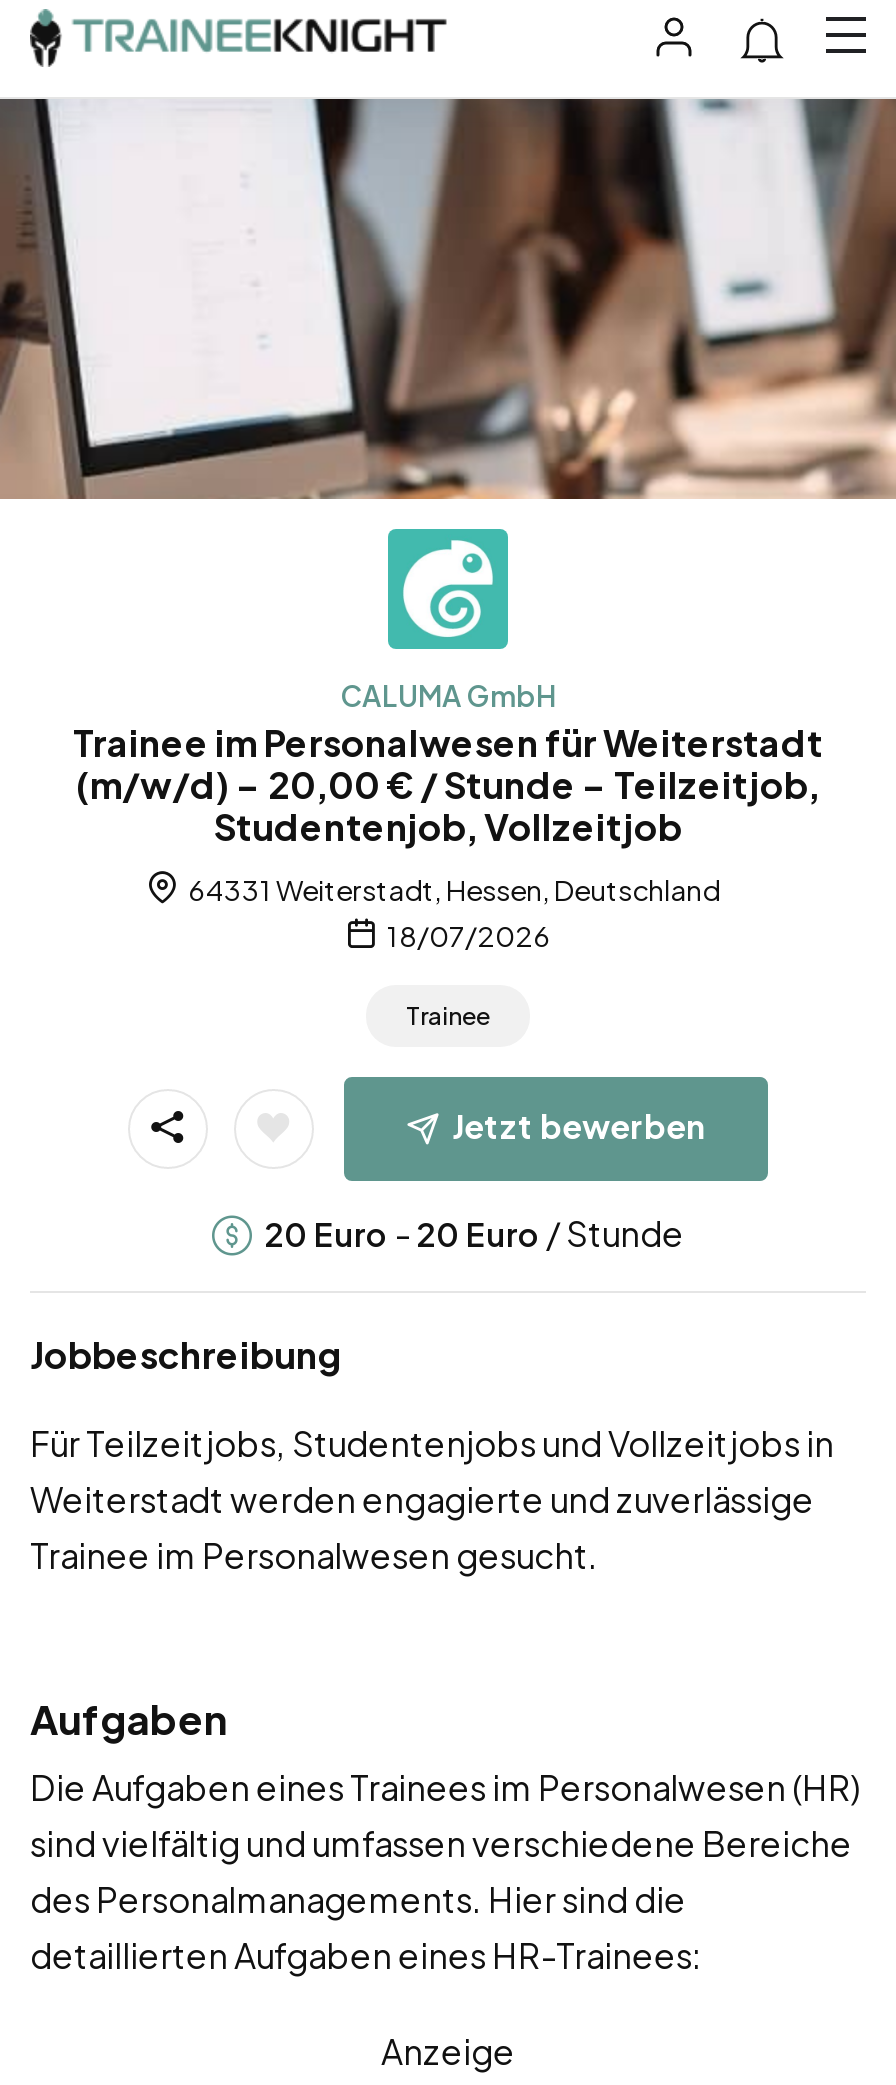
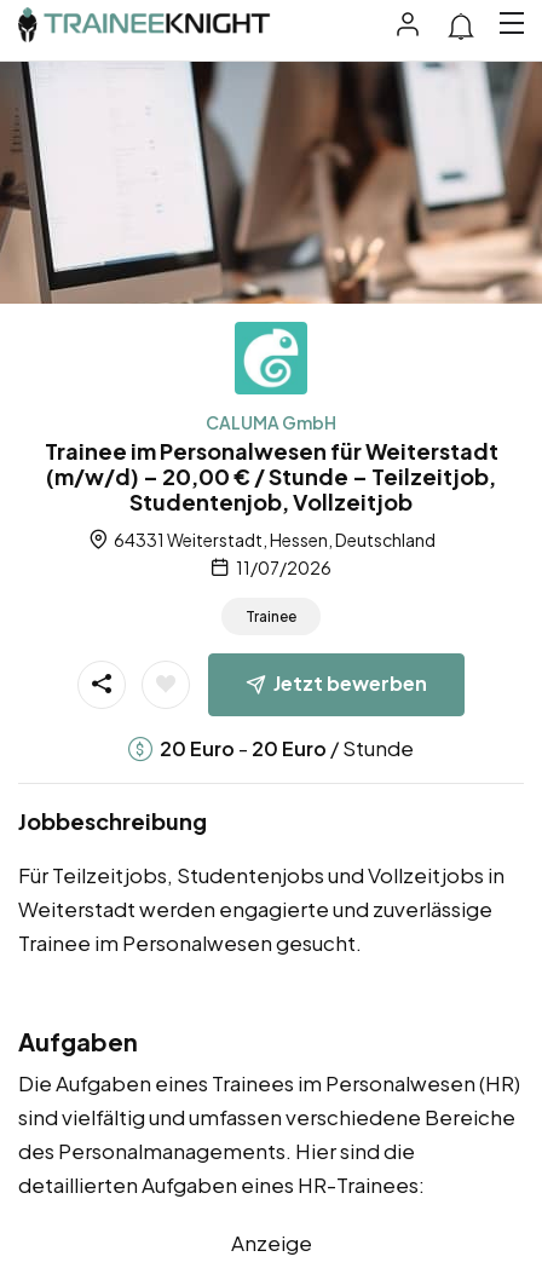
- 18/07/2026
+ 11/07/2026
